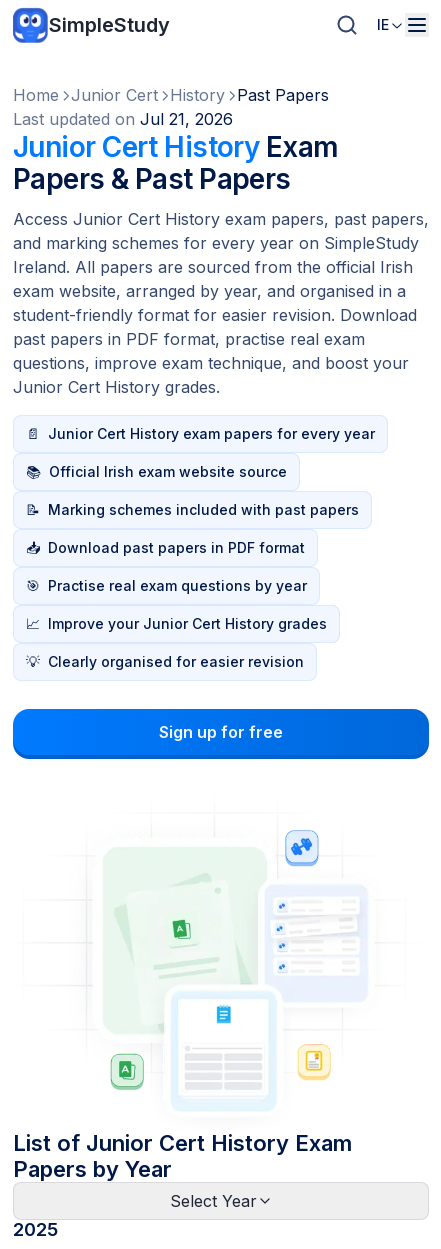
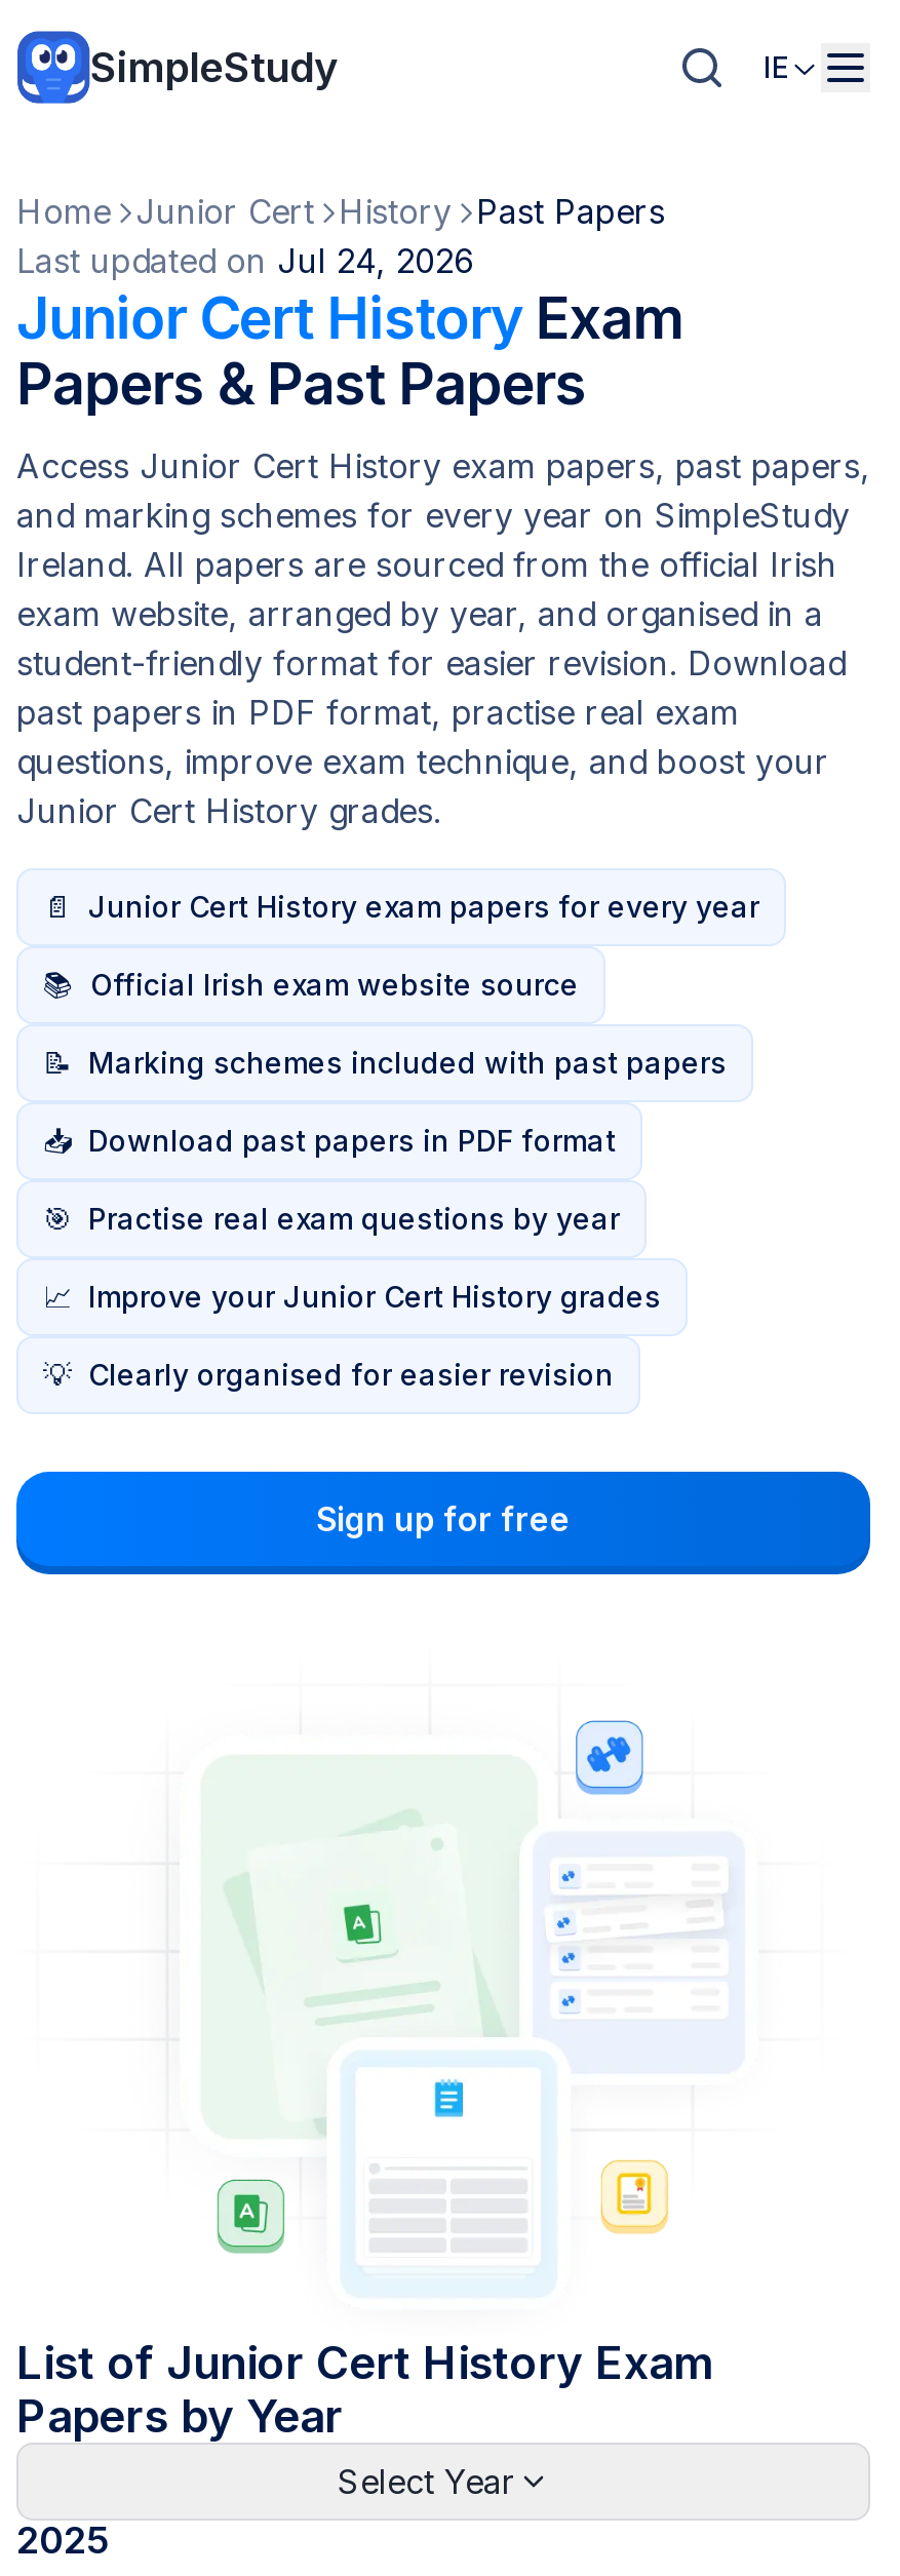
- Last updated on Jul 21, 2026
+ Last updated on Jul 24, 2026
